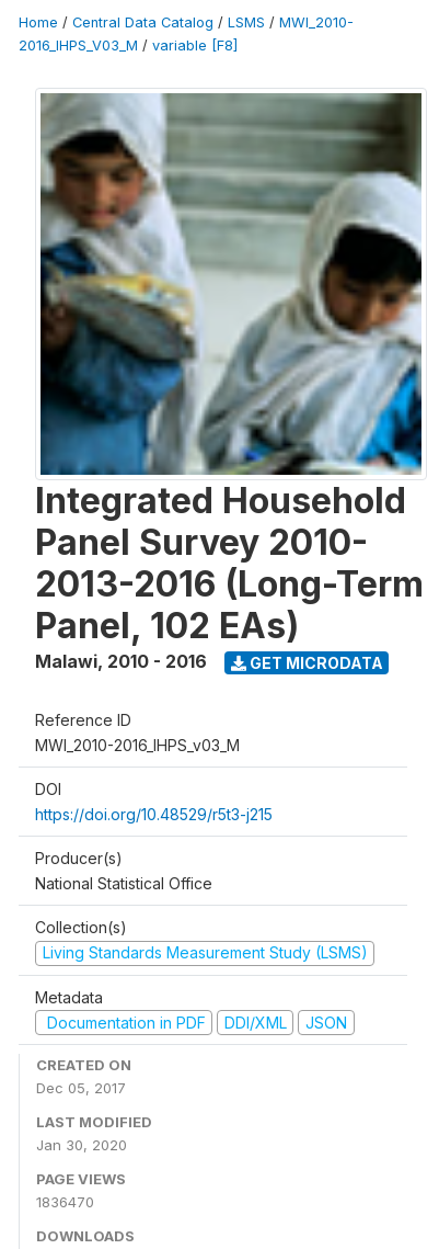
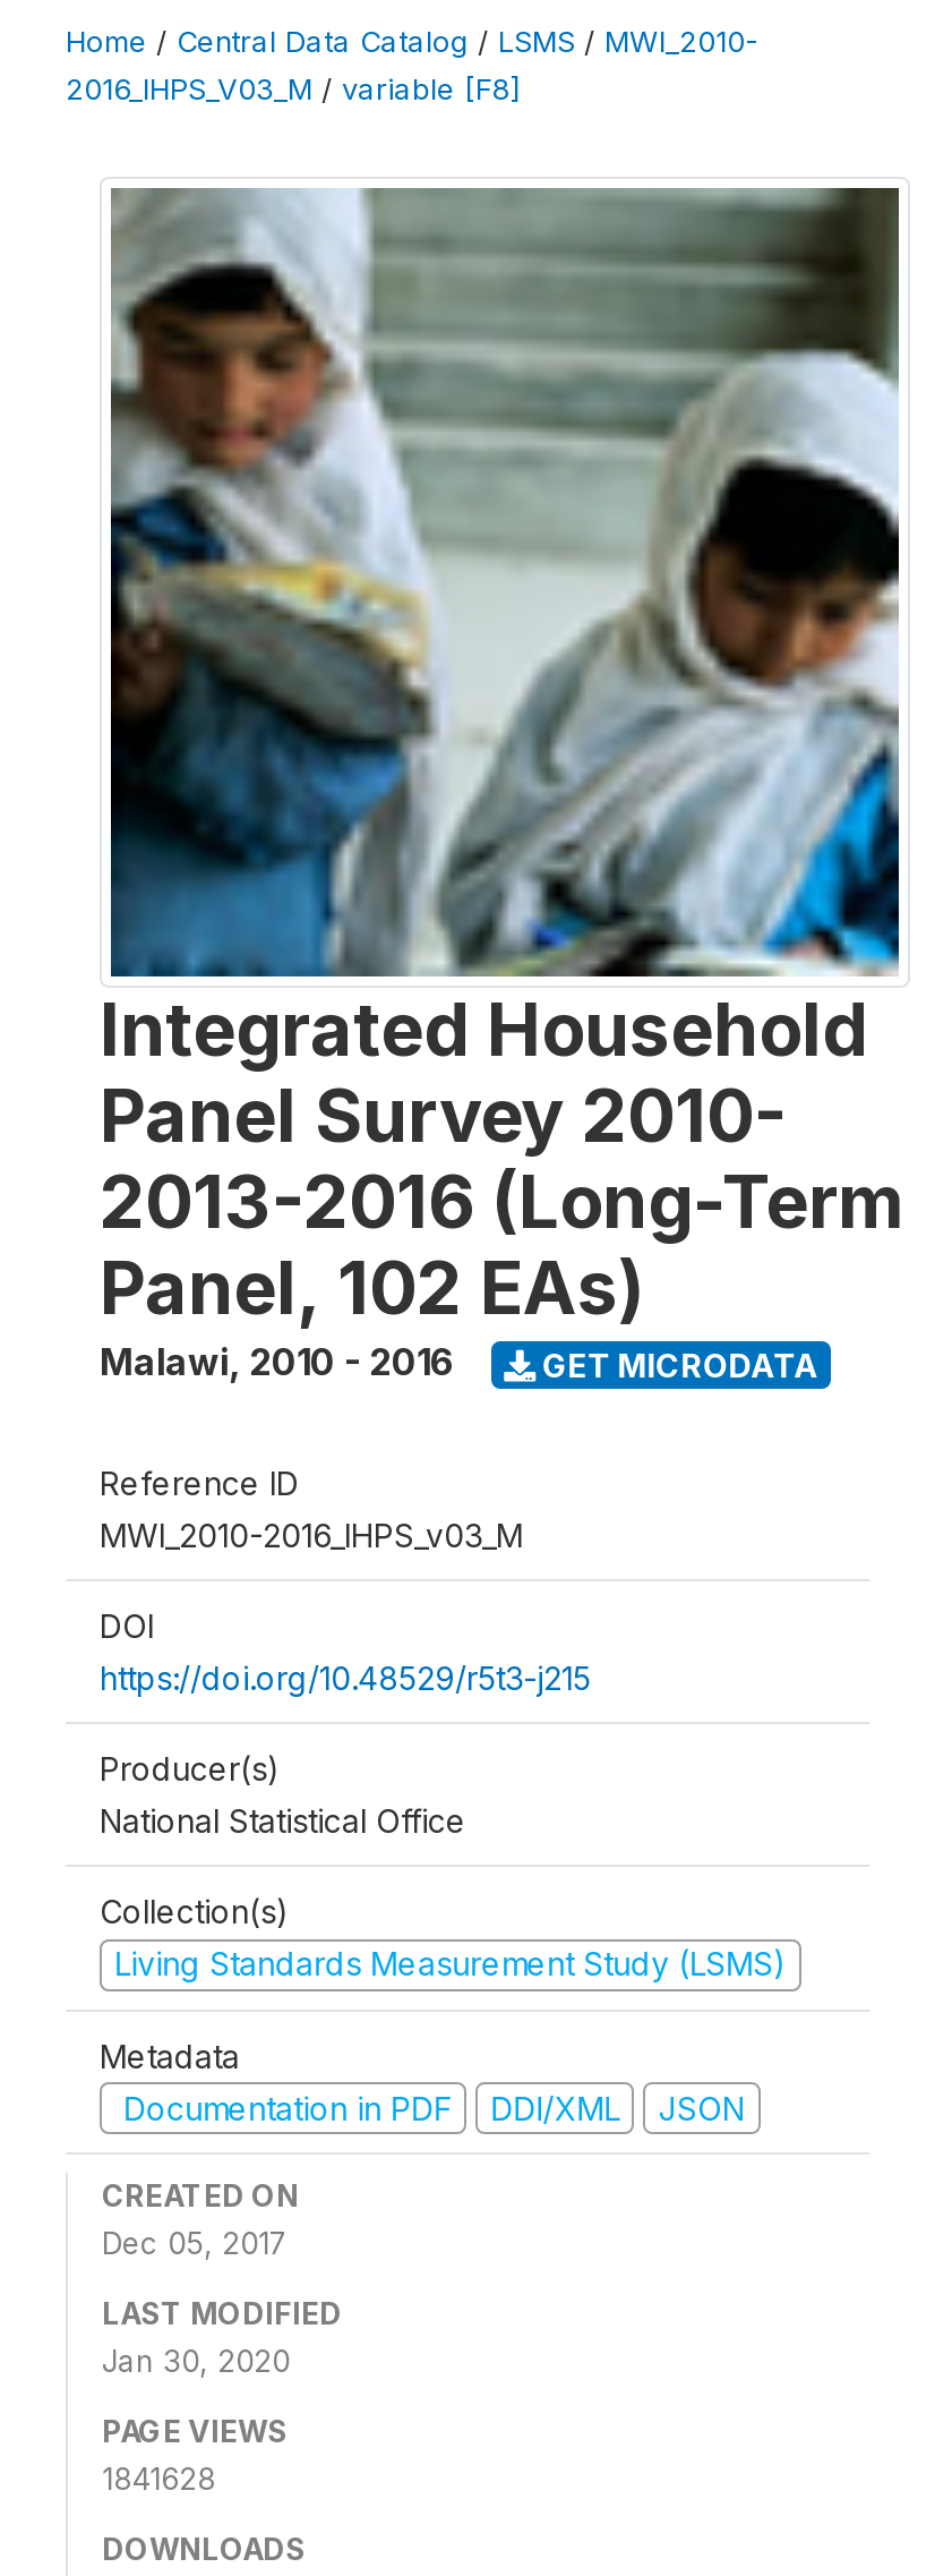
- 1836470
+ 1841628
